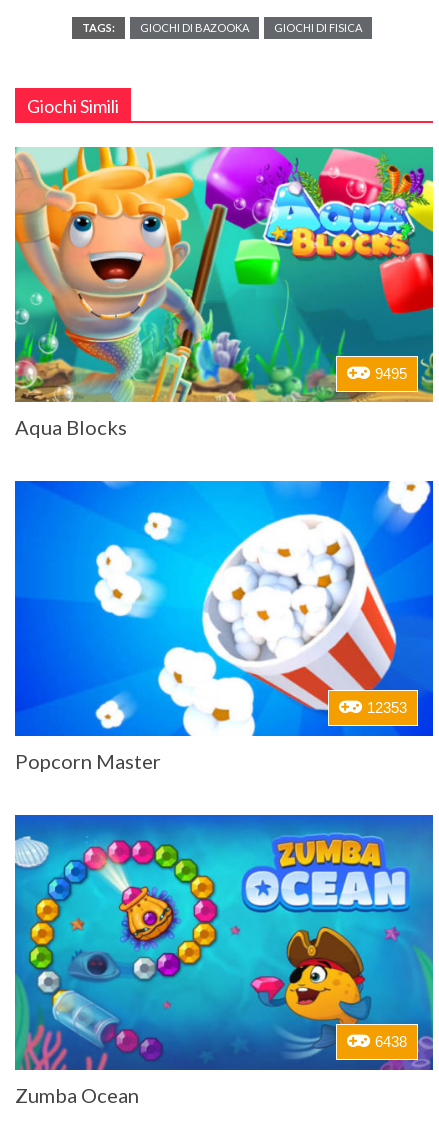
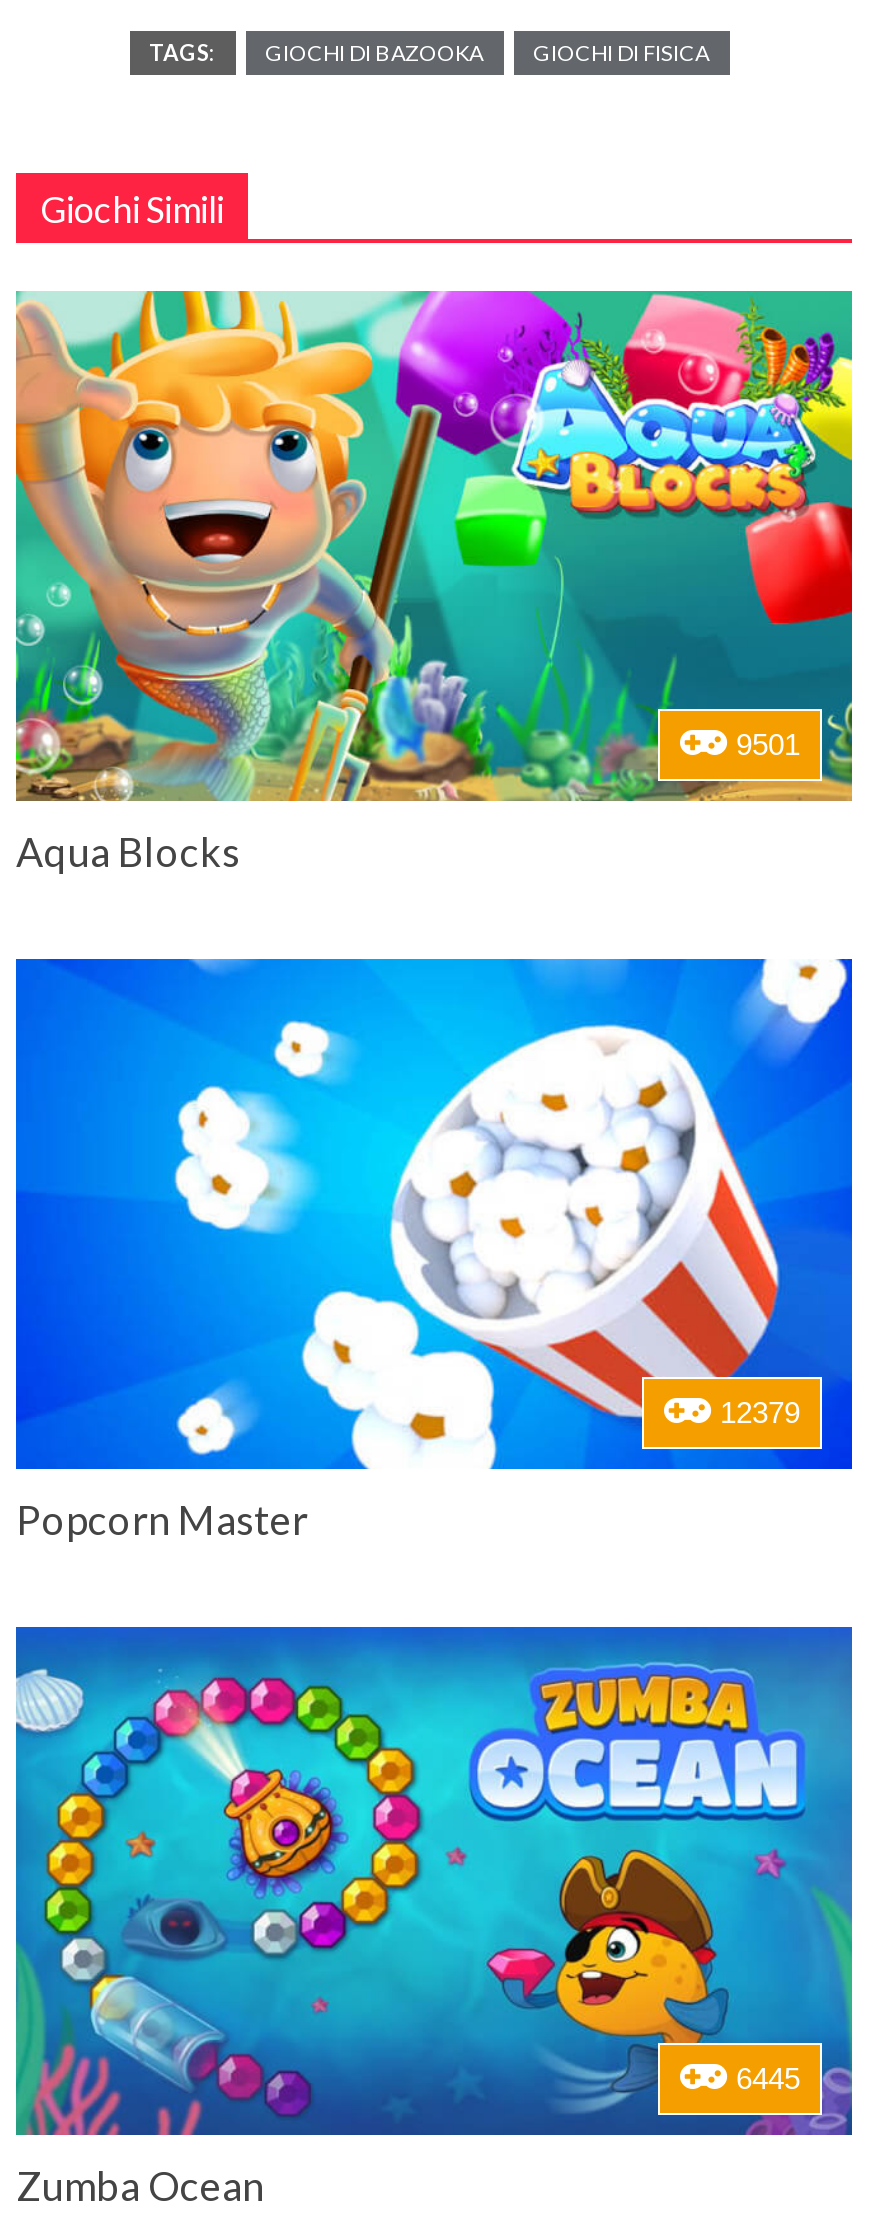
- 9495
+ 9501

- 12353
+ 12379

- 6438
+ 6445
